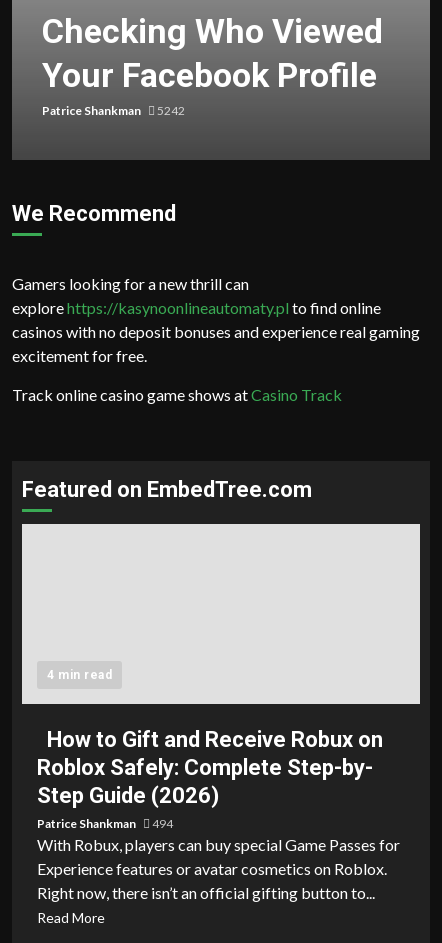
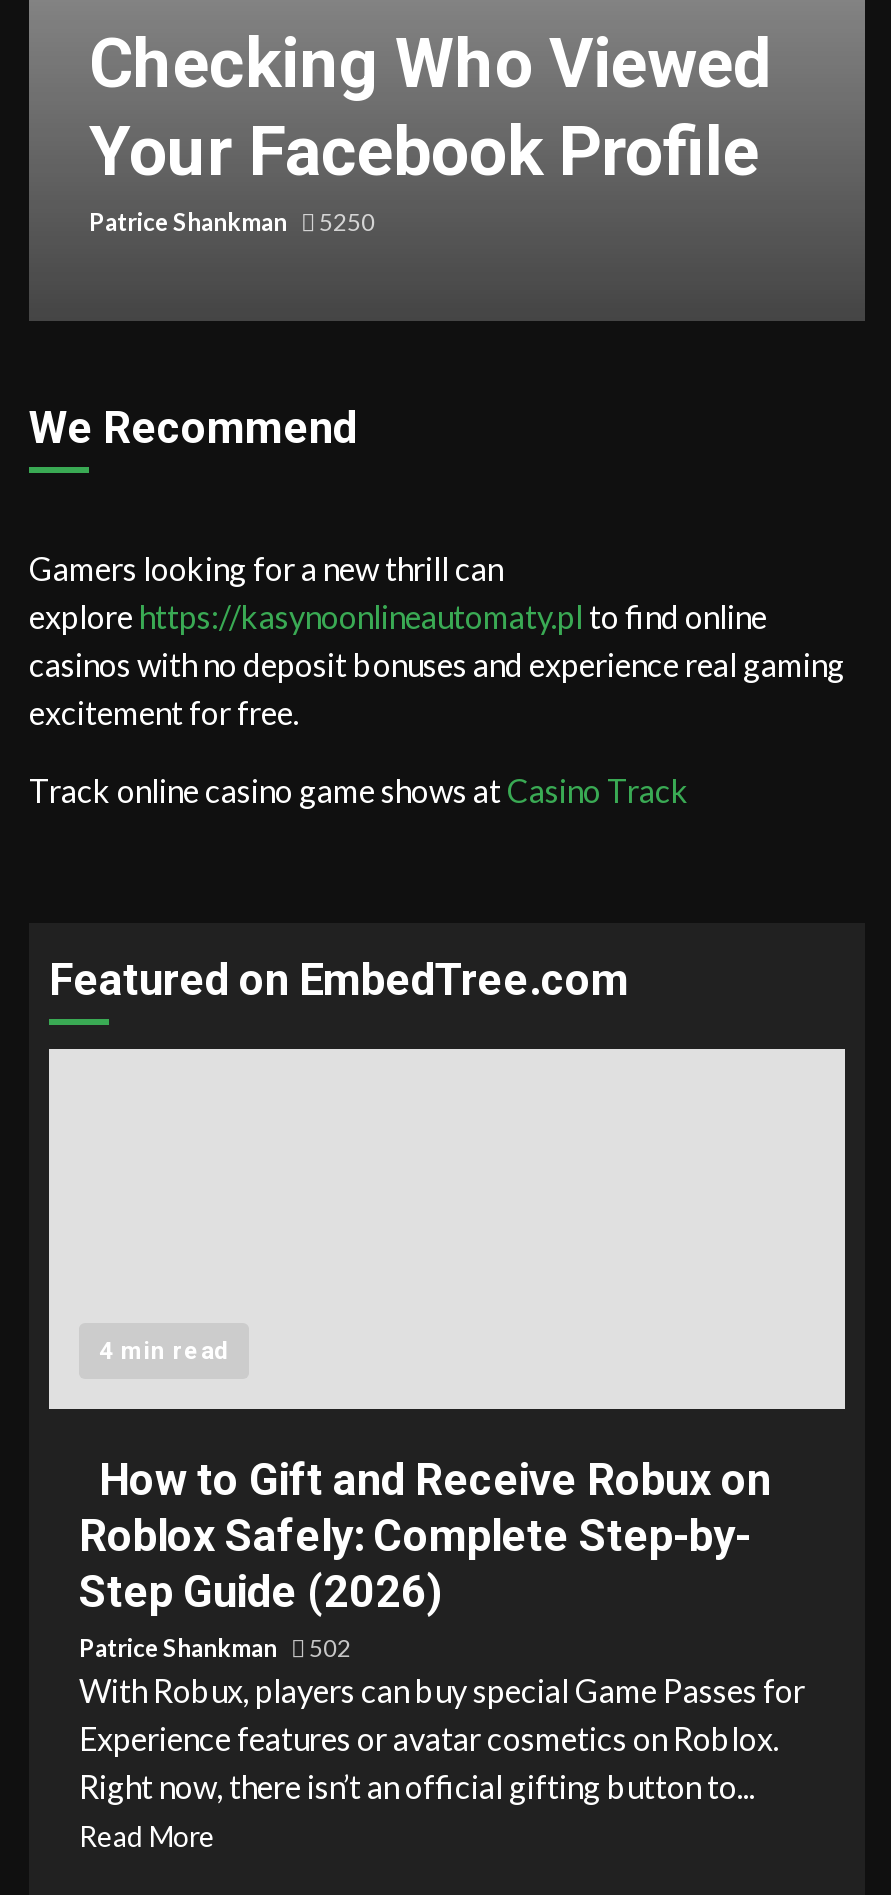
- Patrice Shankman 5242
+ Patrice Shankman 5250

- Patrice Shankman 494
+ Patrice Shankman 502
